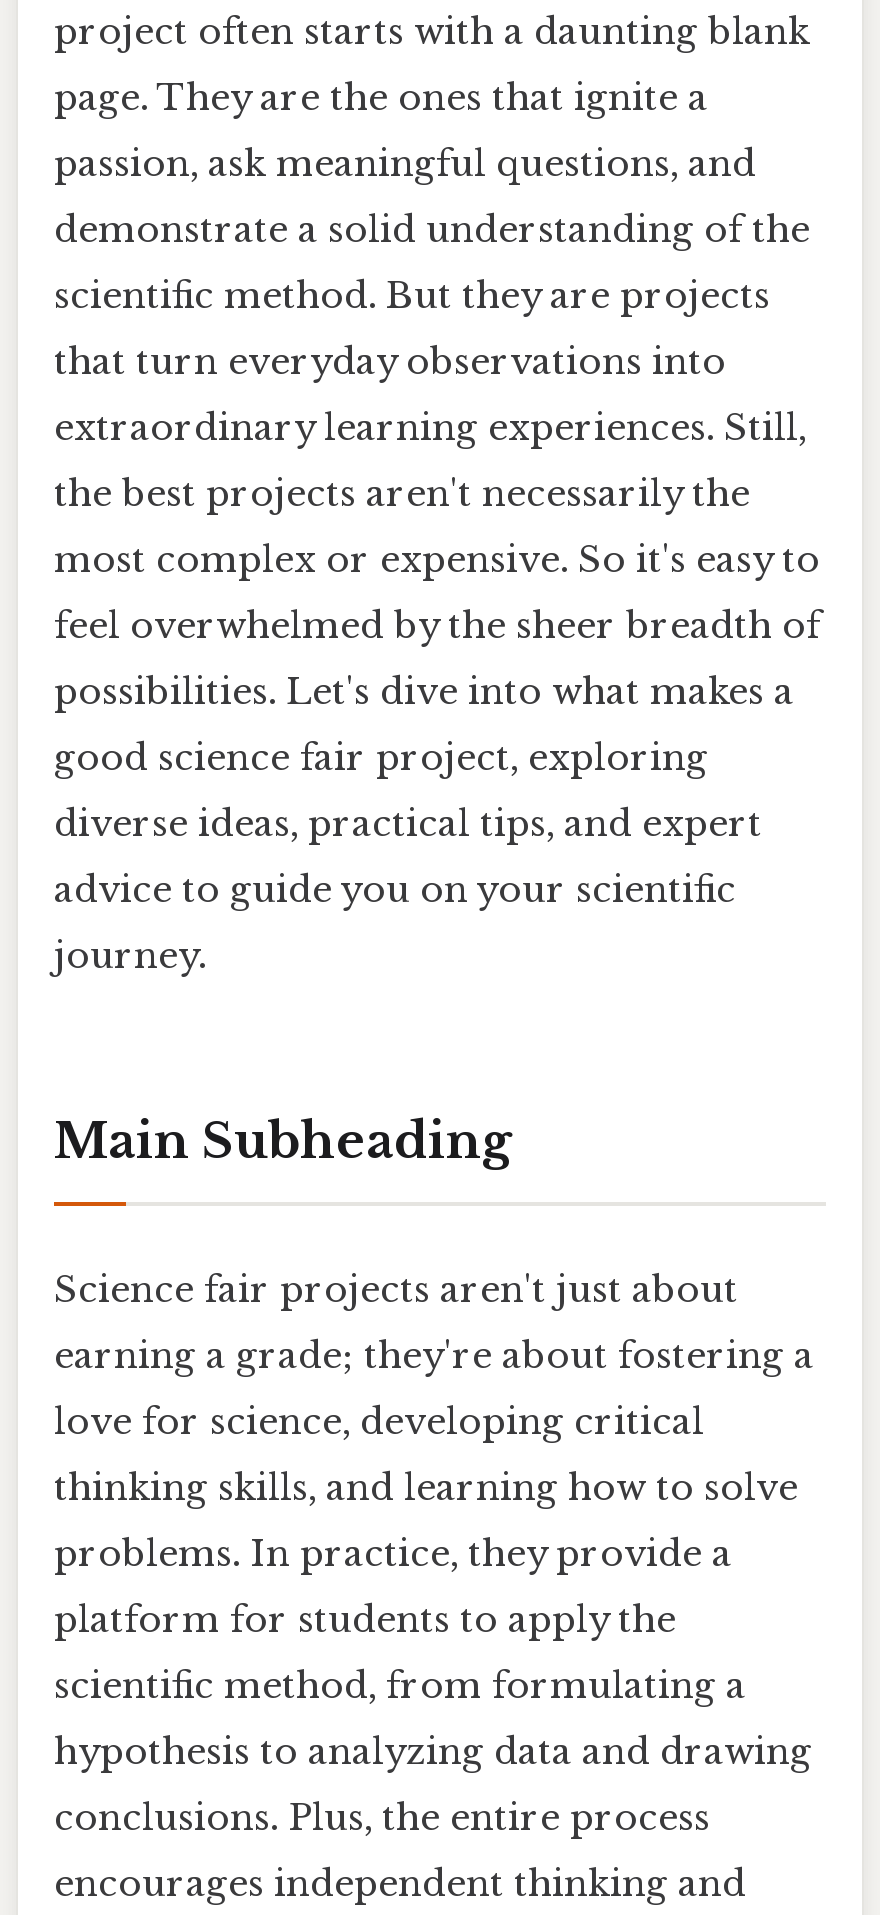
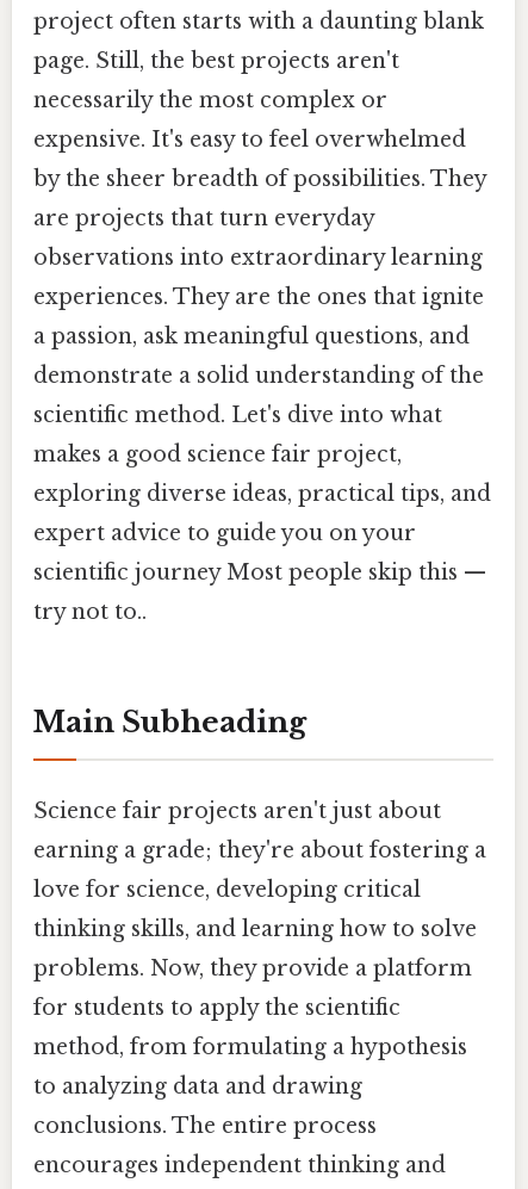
- page. They are the ones that ignite a
- passion, ask meaningful questions, and
+ page. Still, the best projects aren't
+ necessarily the most complex or
+ expensive. It's easy to feel overwhelmed
+ by the sheer breadth of possibilities. They
+ are projects that turn everyday
+ observations into extraordinary learning
+ experiences. They are the ones that ignite
+ a passion, ask meaningful questions, and

moved down: demonstrate a solid understanding of the

- scientific method. But they are projects
- that turn everyday observations into
- extraordinary learning experiences. Still,
- the best projects aren't necessarily the
- most complex or expensive. So it's easy to
- feel overwhelmed by the sheer breadth of
- possibilities. Let's dive into what makes a
- good science fair project, exploring
- diverse ideas, practical tips, and expert
- advice to guide you on your scientific
- journey.
+ scientific method. Let's dive into what
+ makes a good science fair project,
+ exploring diverse ideas, practical tips, and
+ expert advice to guide you on your
+ scientific journey Most people skip this —
+ try not to..

- problems. In practice, they provide a
+ problems. Now, they provide a platform

- platform for students to apply the
+ for students to apply the scientific

- scientific method, from formulating a
+ method, from formulating a hypothesis

- hypothesis to analyzing data and drawing
+ to analyzing data and drawing

- conclusions. Plus, the entire process
+ conclusions. The entire process
